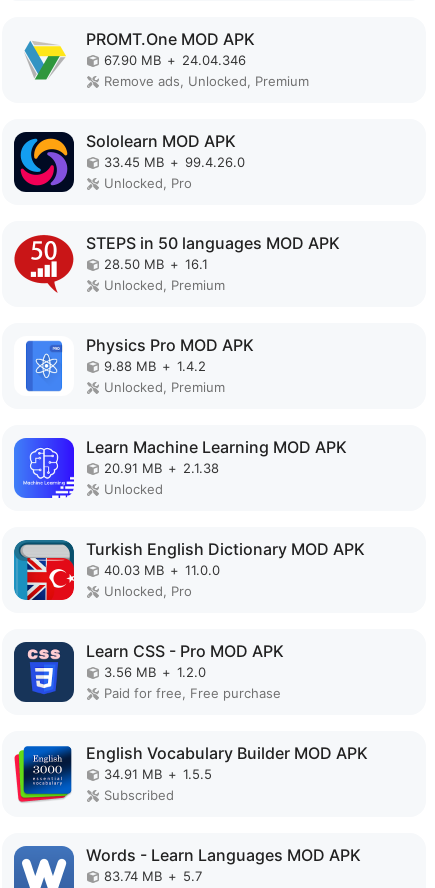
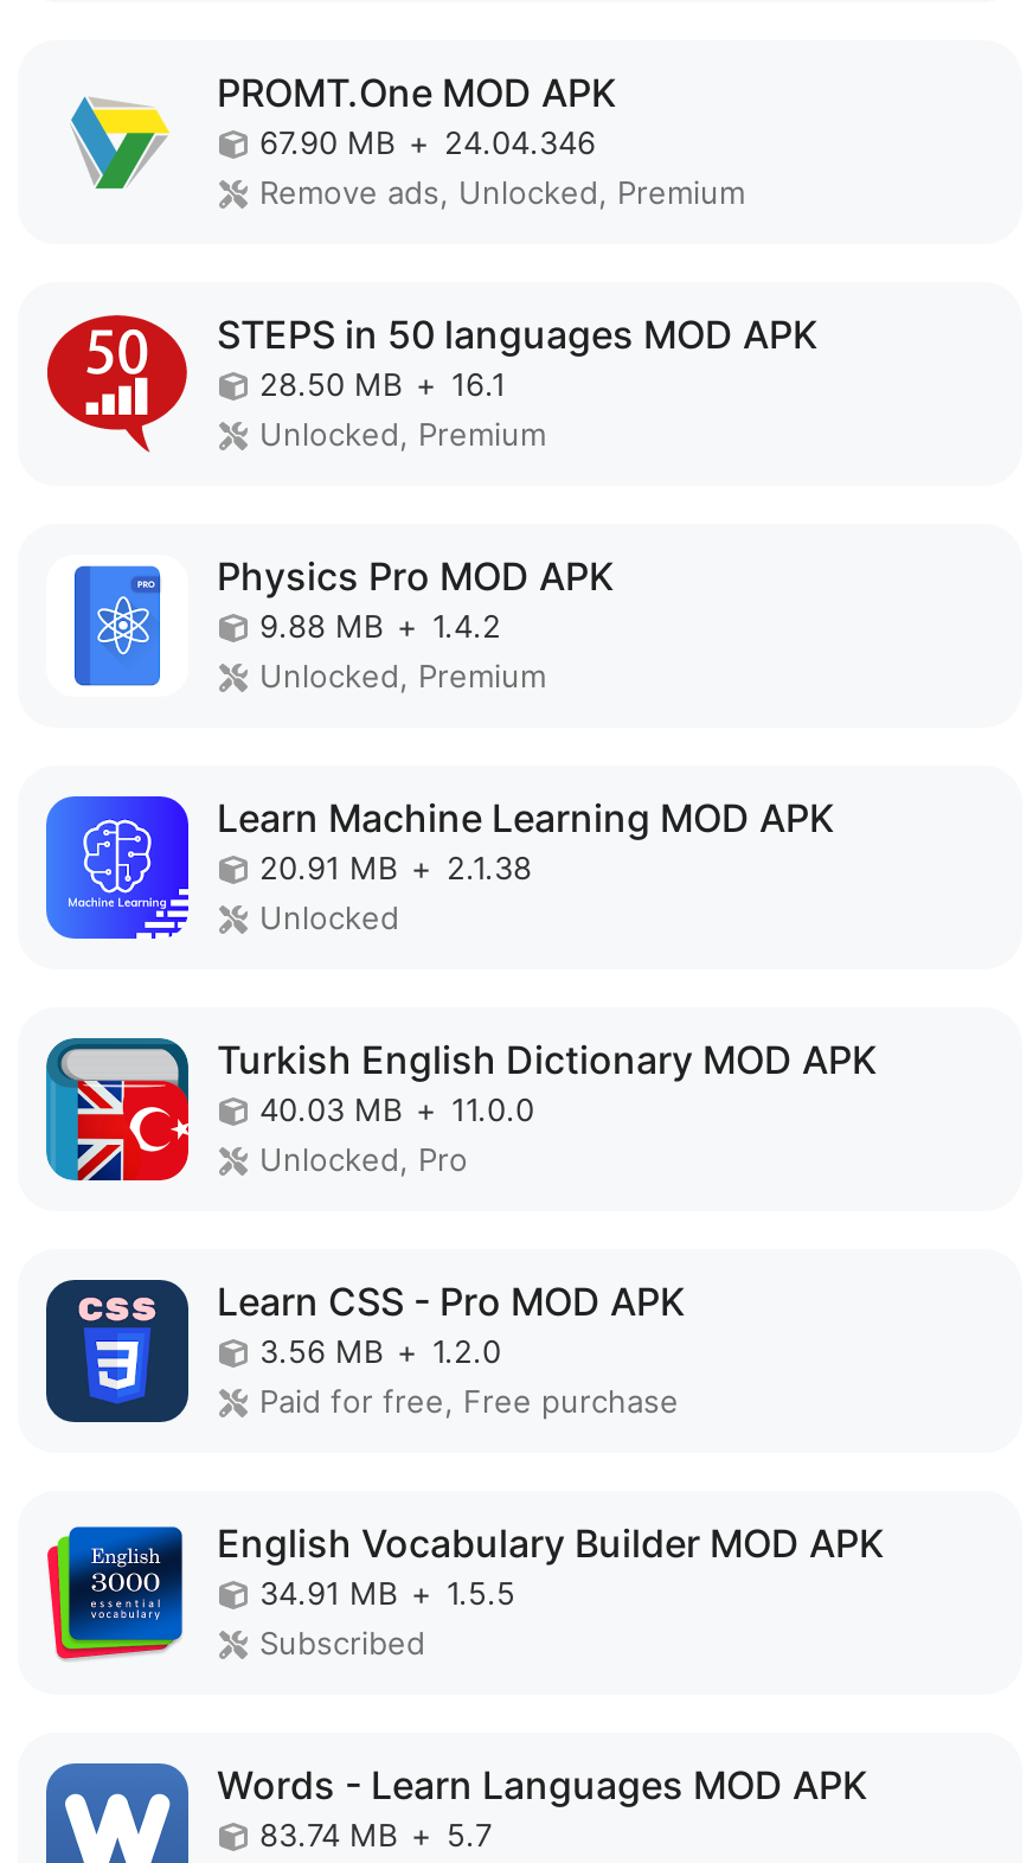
- [image]
- Sololearn MOD APK
- 33.45 MB + 99.4.26.0
- Unlocked, Pro
